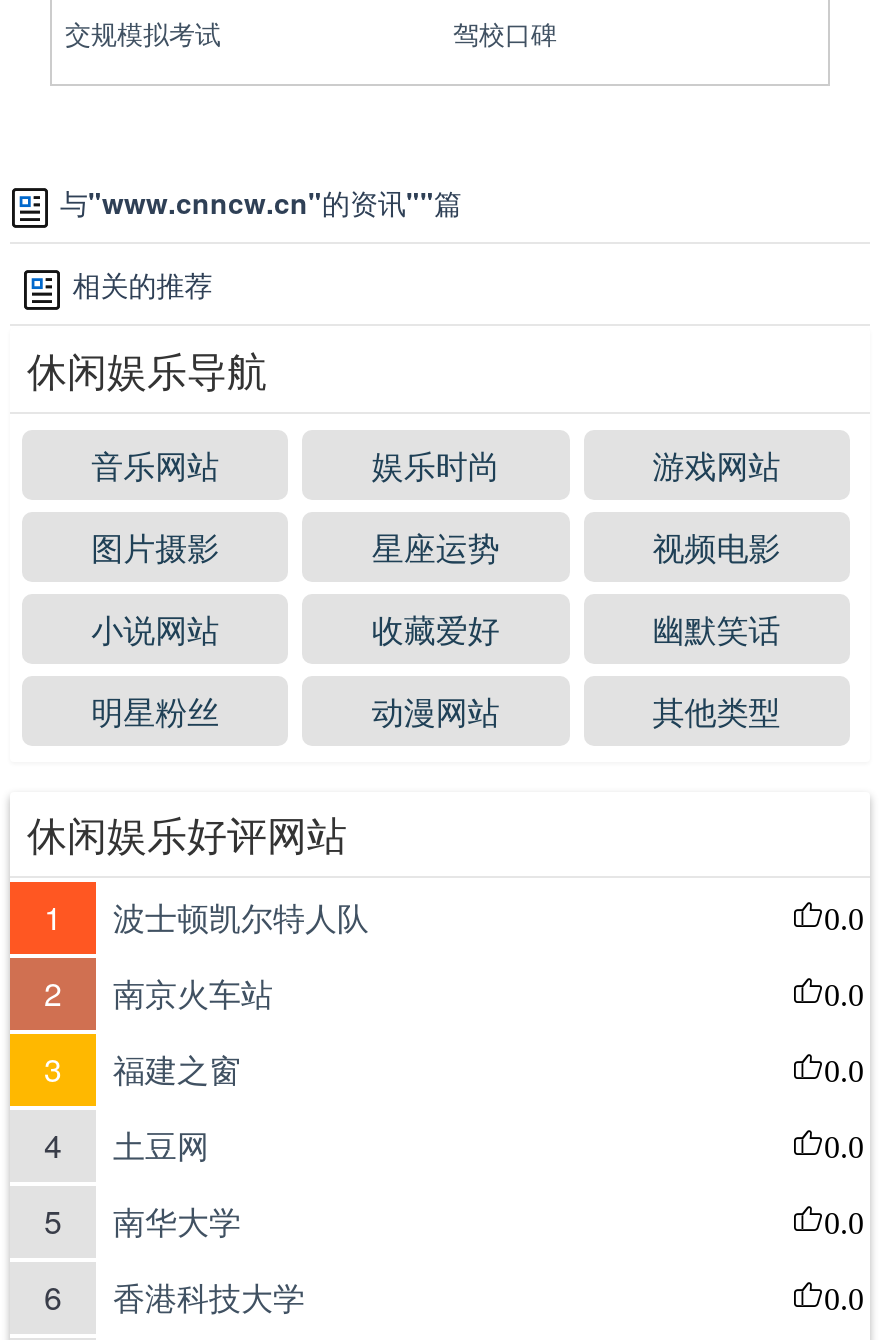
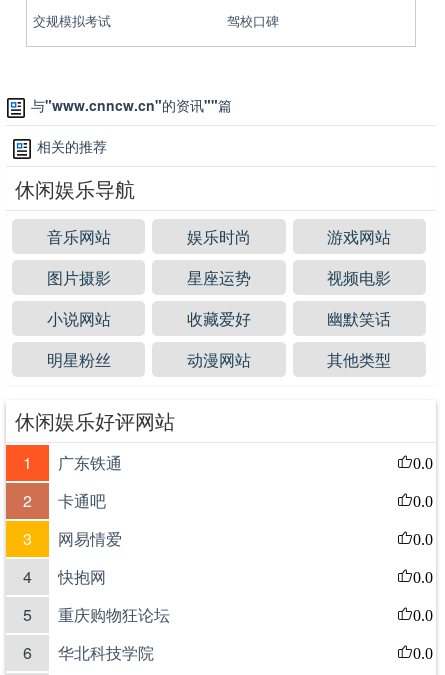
- 波士顿凯尔特人队
+ 广东铁通

- 南京火车站
+ 卡通吧

- 福建之窗
+ 网易情爱

- 土豆网
+ 快抱网

- 南华大学
+ 重庆购物狂论坛

- 香港科技大学
+ 华北科技学院
